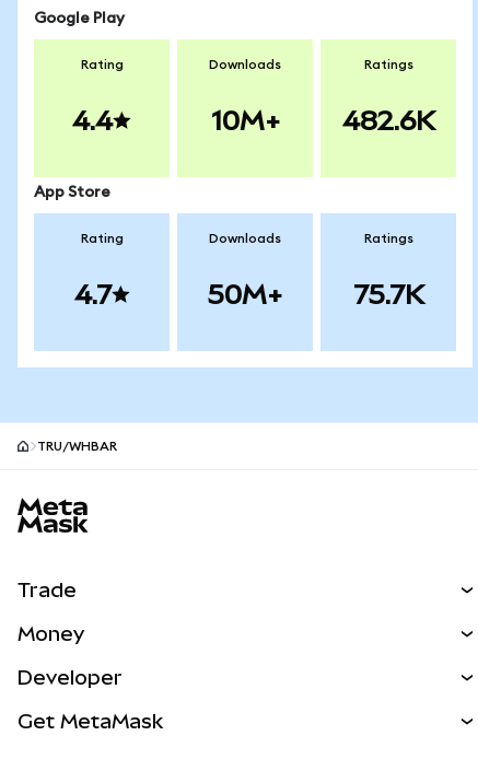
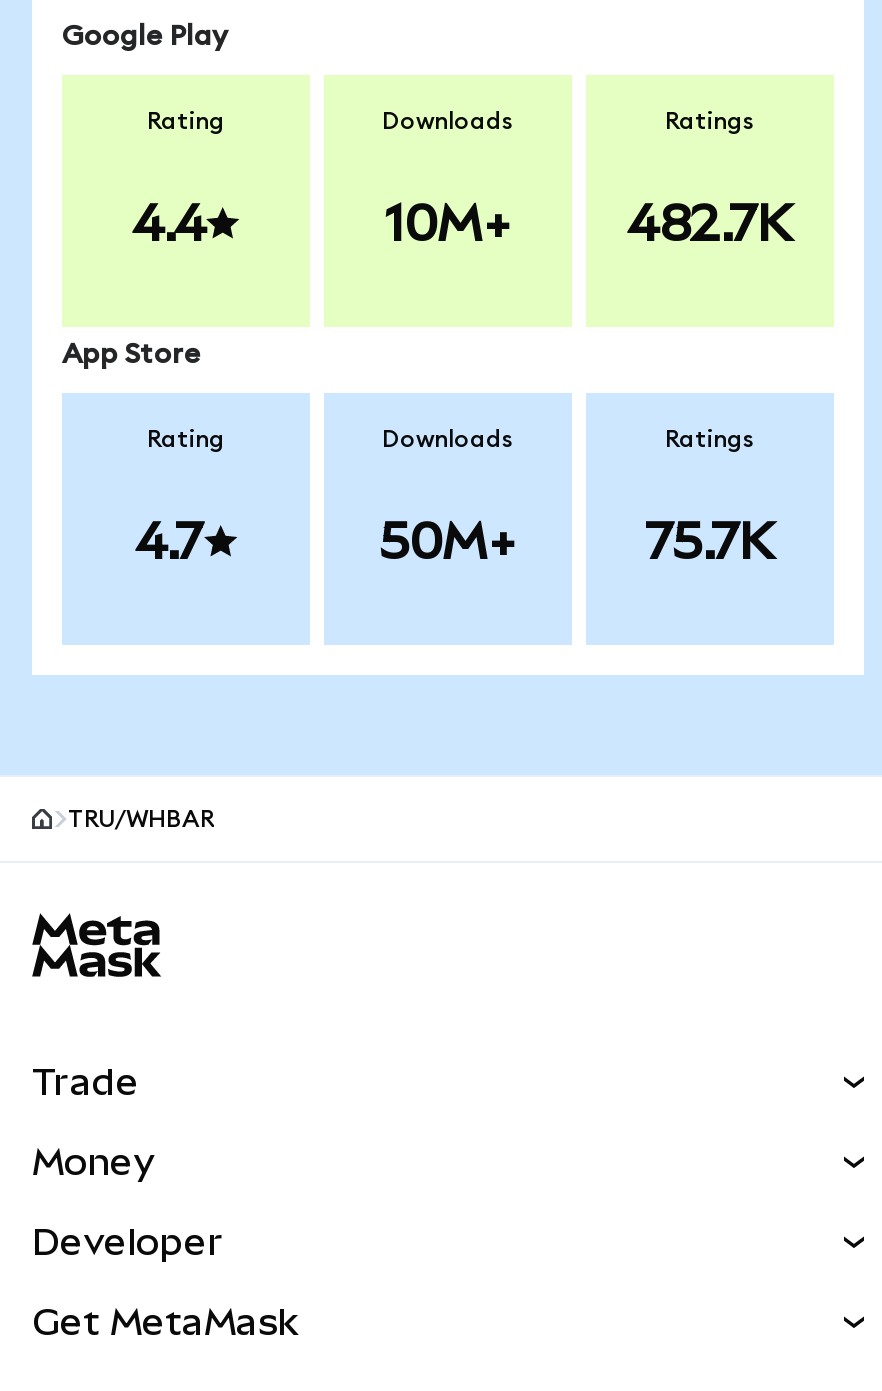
- 482.6K
+ 482.7K
